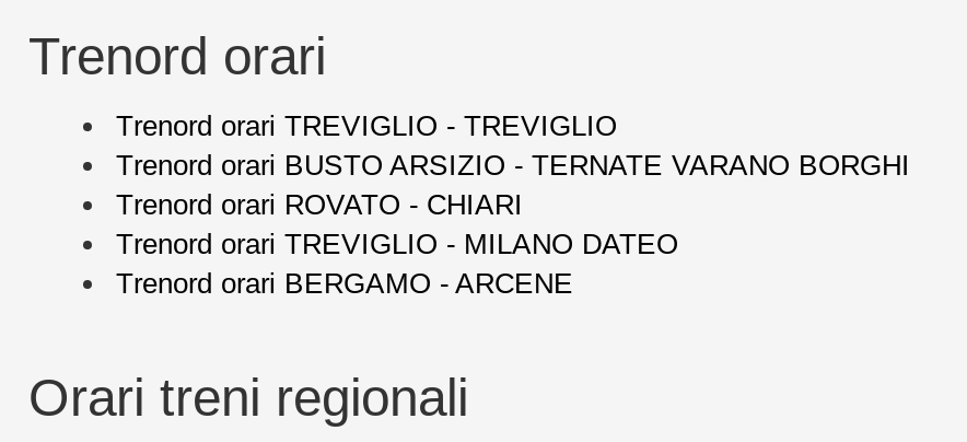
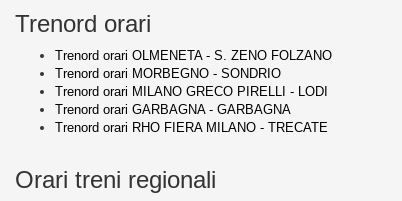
- Trenord orari TREVIGLIO - TREVIGLIO
- Trenord orari BUSTO ARSIZIO - TERNATE VARANO BORGHI
- Trenord orari ROVATO - CHIARI
- Trenord orari TREVIGLIO - MILANO DATEO
- Trenord orari BERGAMO - ARCENE
+ Trenord orari OLMENETA - S. ZENO FOLZANO
+ Trenord orari MORBEGNO - SONDRIO
+ Trenord orari MILANO GRECO PIRELLI - LODI
+ Trenord orari GARBAGNA - GARBAGNA
+ Trenord orari RHO FIERA MILANO - TRECATE
